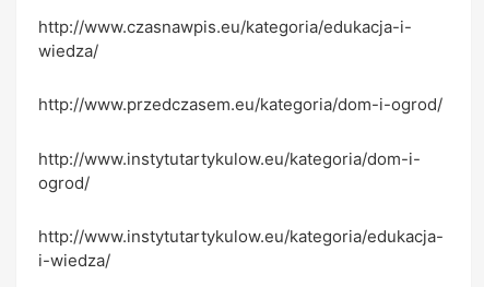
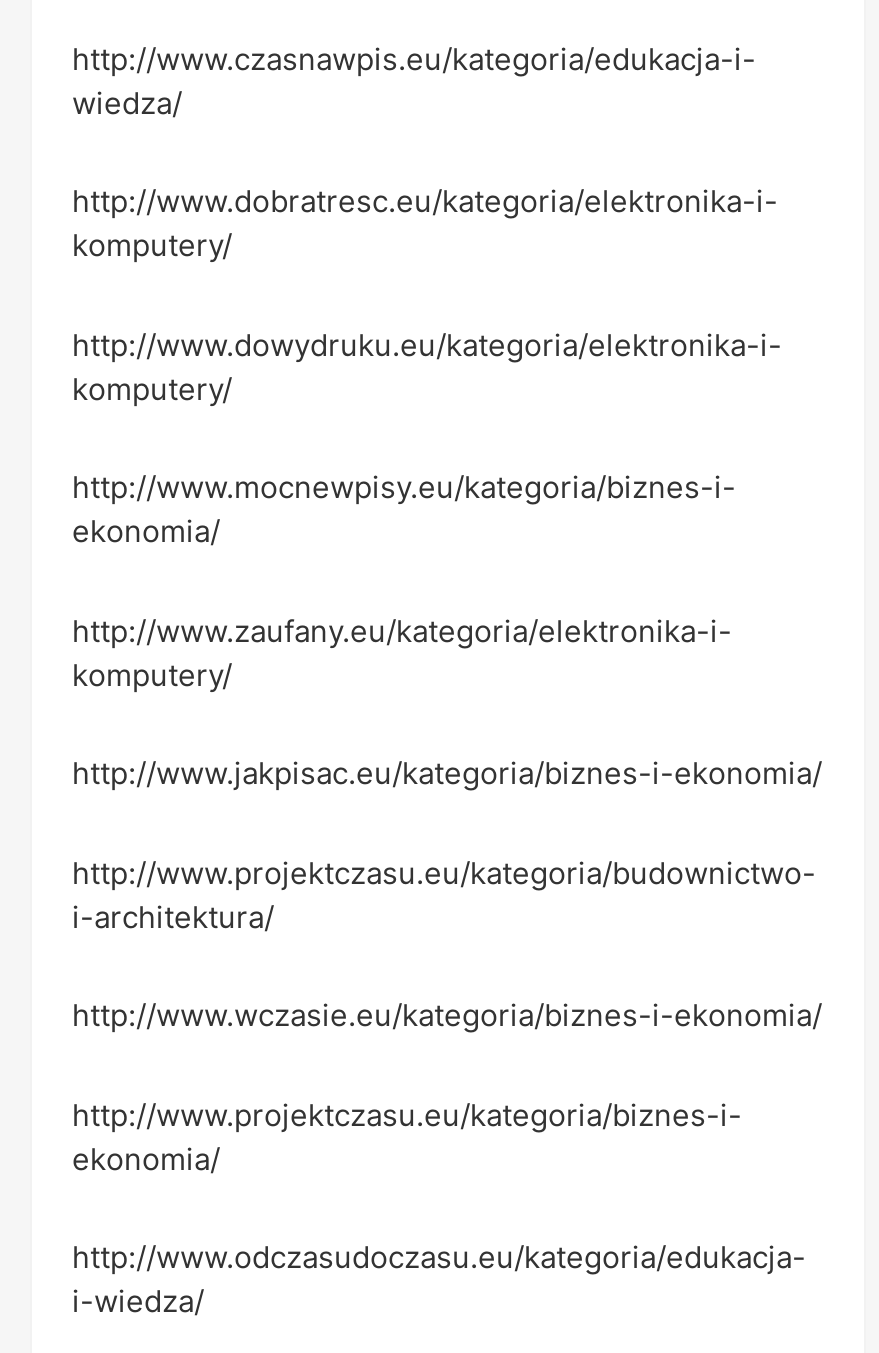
- http://www.przedczasem.eu/kategoria/dom-i-ogrod/
- http://www.instytutartykulow.eu/kategoria/dom-i-
- ogrod/
- http://www.instytutartykulow.eu/kategoria/edukacja-
+ http://www.dobratresc.eu/kategoria/elektronika-i-
+ komputery/
+ http://www.dowydruku.eu/kategoria/elektronika-i-
+ komputery/
+ http://www.mocnewpisy.eu/kategoria/biznes-i-
+ ekonomia/
+ http://www.zaufany.eu/kategoria/elektronika-i-
+ komputery/
+ http://www.jakpisac.eu/kategoria/biznes-i-ekonomia/
+ http://www.projektczasu.eu/kategoria/budownictwo-
+ i-architektura/
+ http://www.wczasie.eu/kategoria/biznes-i-ekonomia/
+ http://www.projektczasu.eu/kategoria/biznes-i-
+ ekonomia/
+ http://www.odczasudoczasu.eu/kategoria/edukacja-
